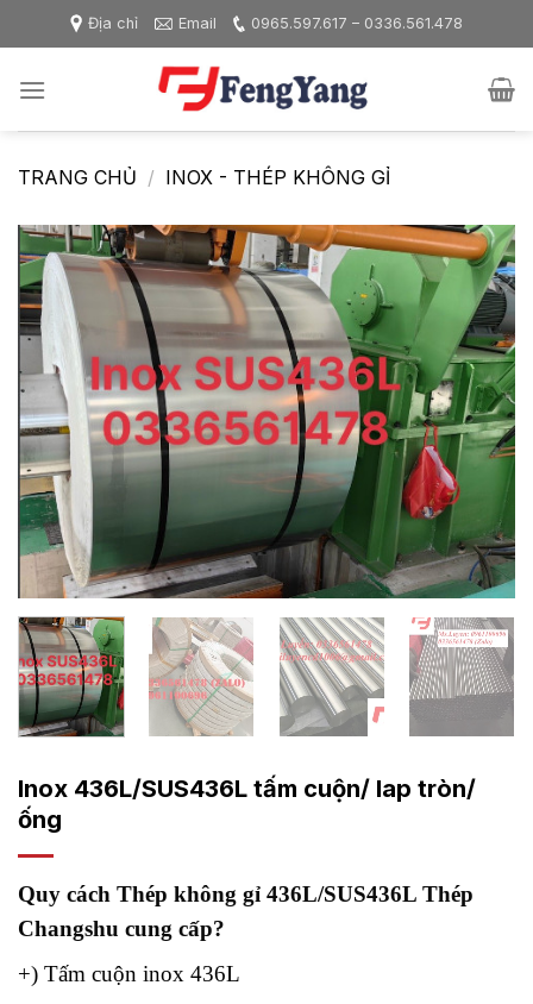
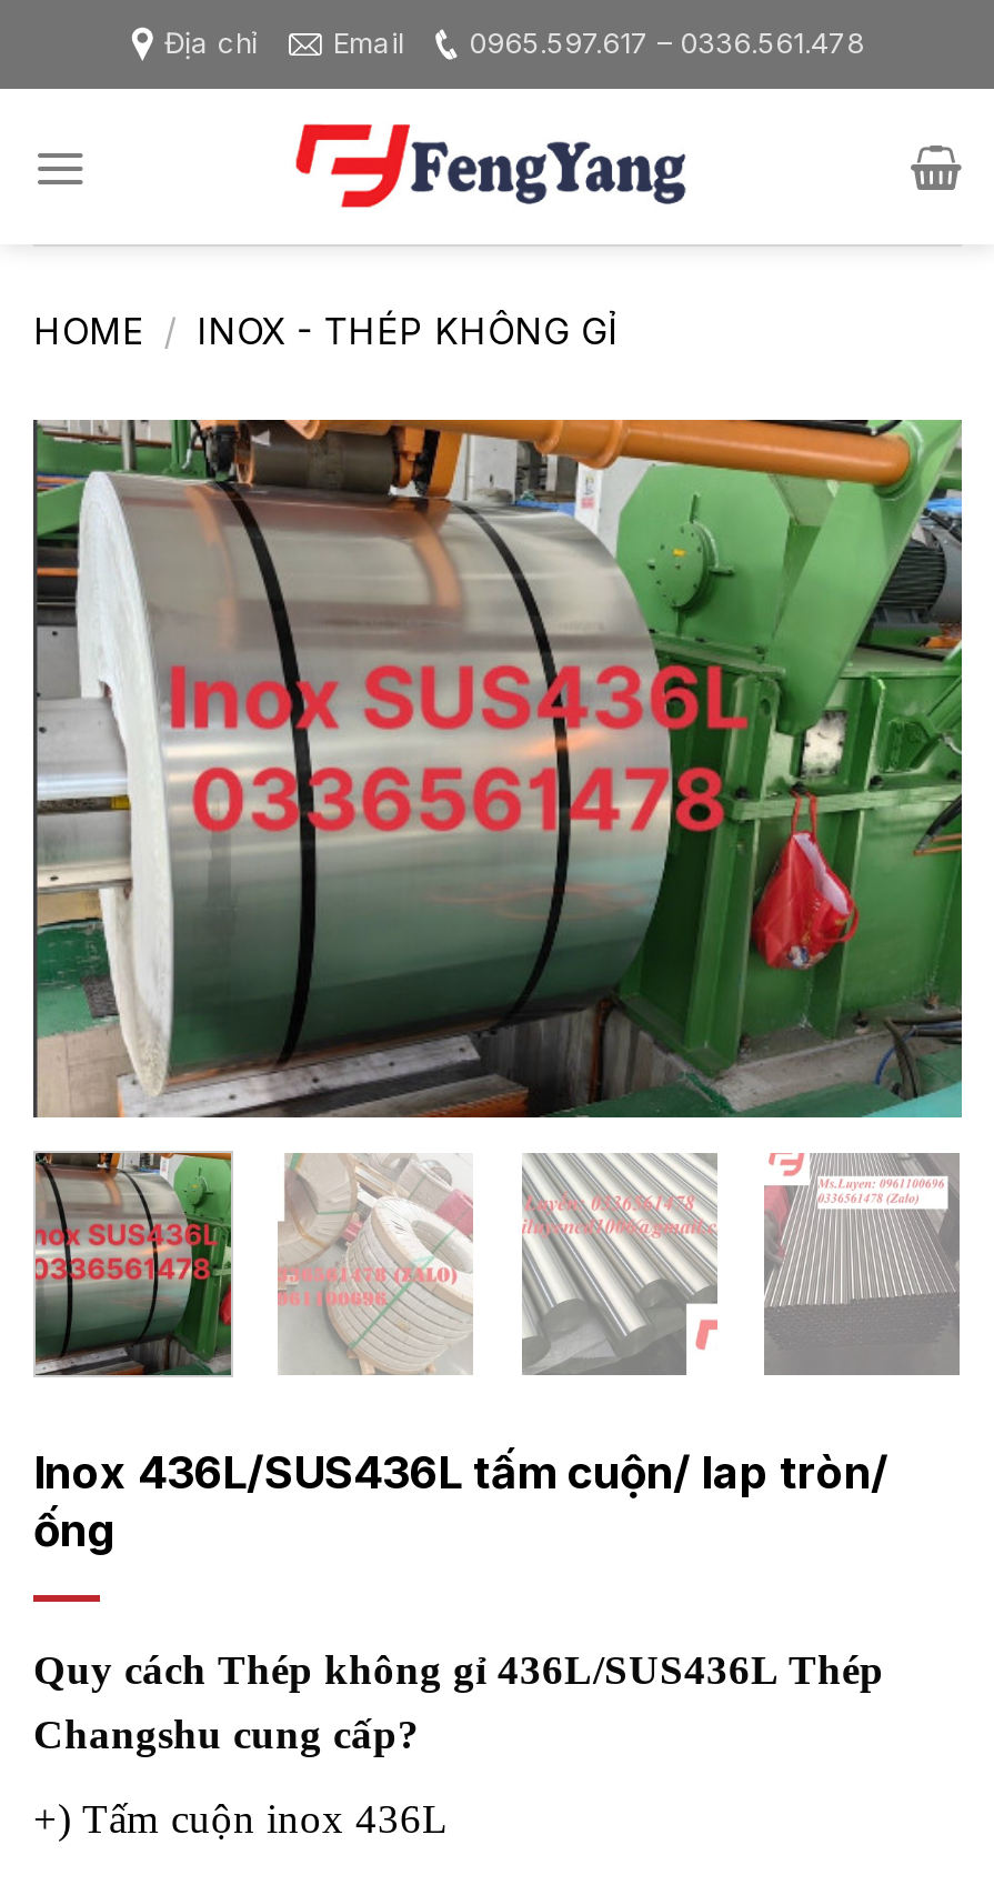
- TRANG CHỦ / INOX - THÉP KHÔNG GỈ
+ HOME / INOX - THÉP KHÔNG GỈ
